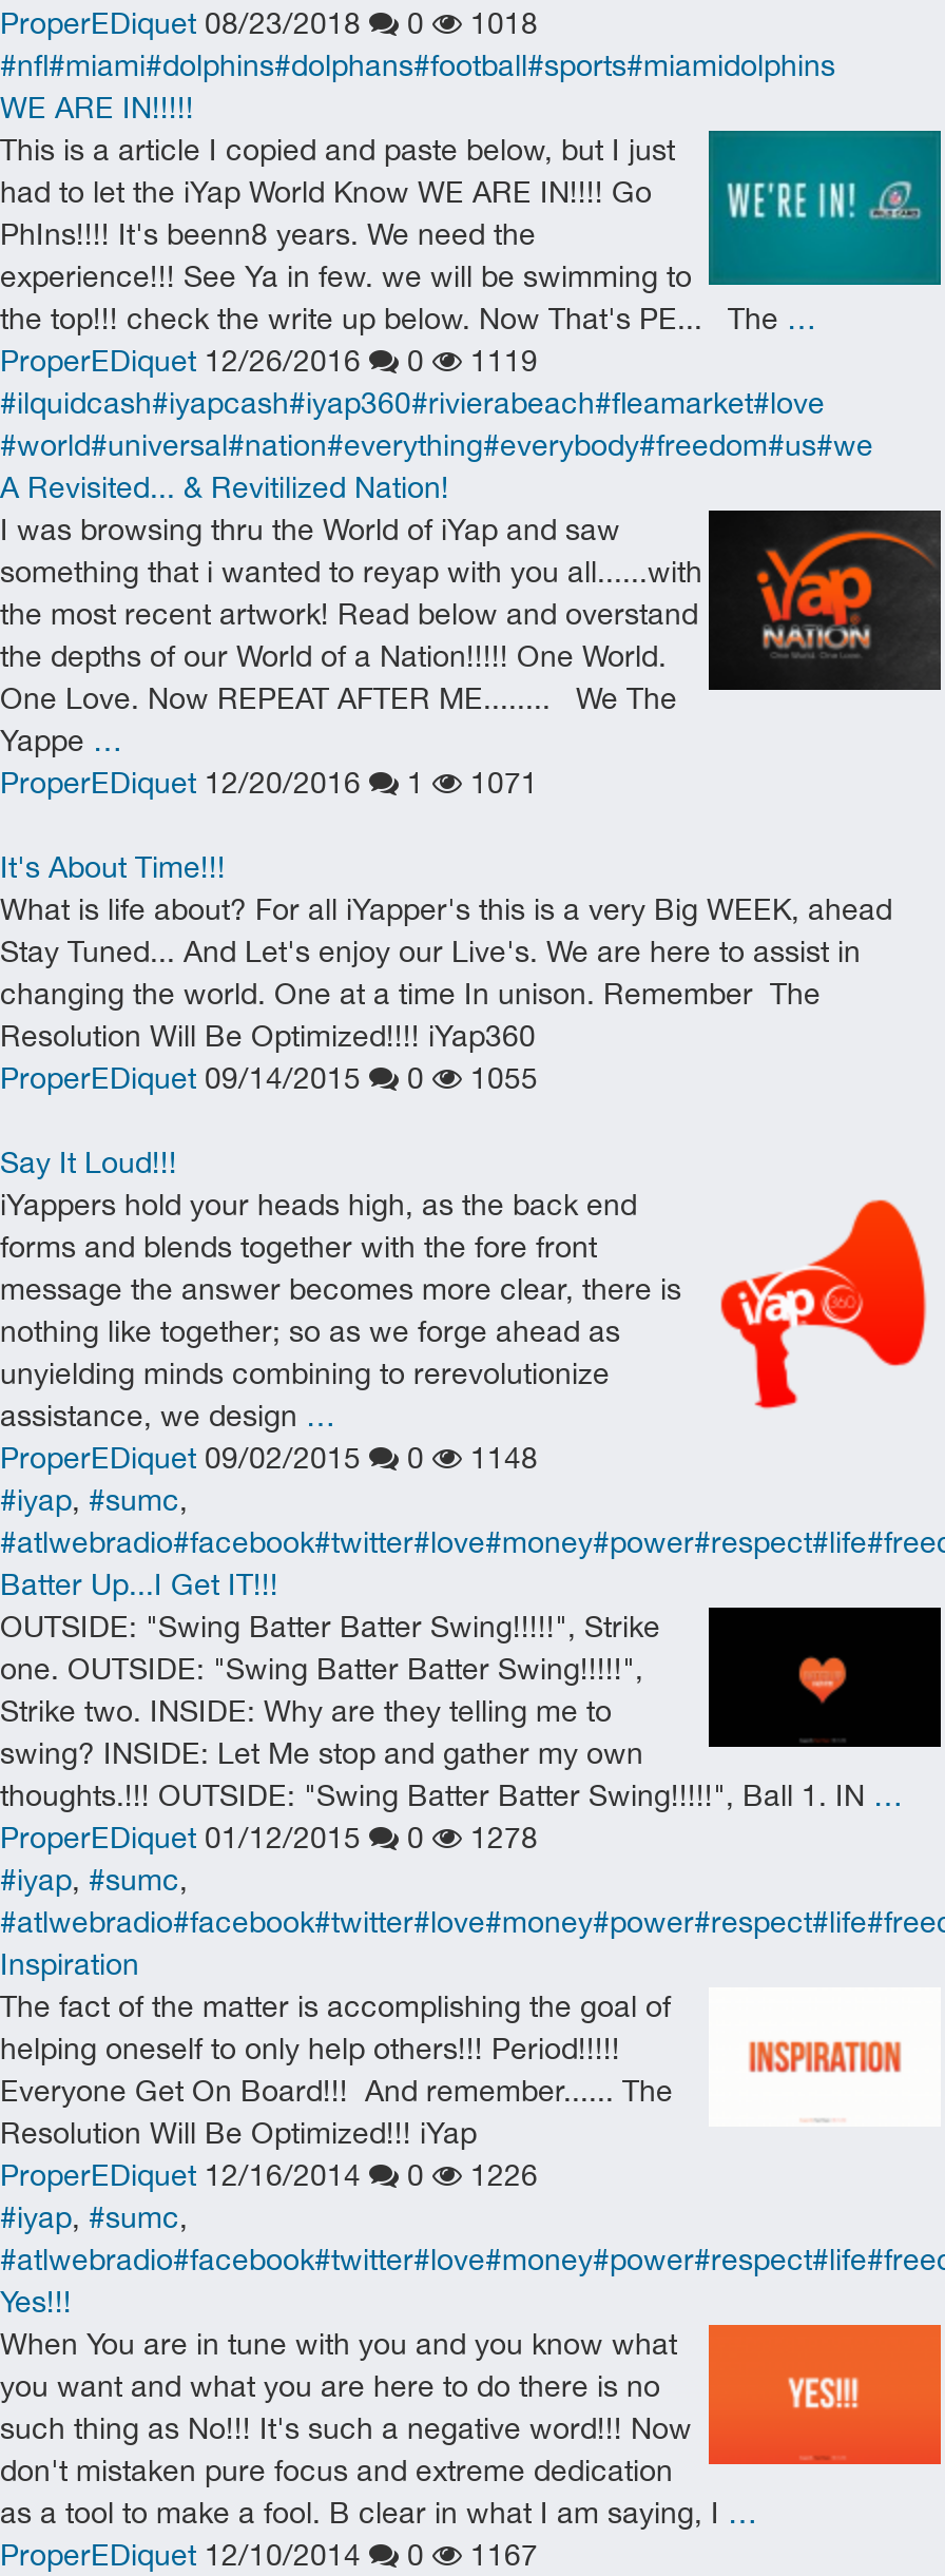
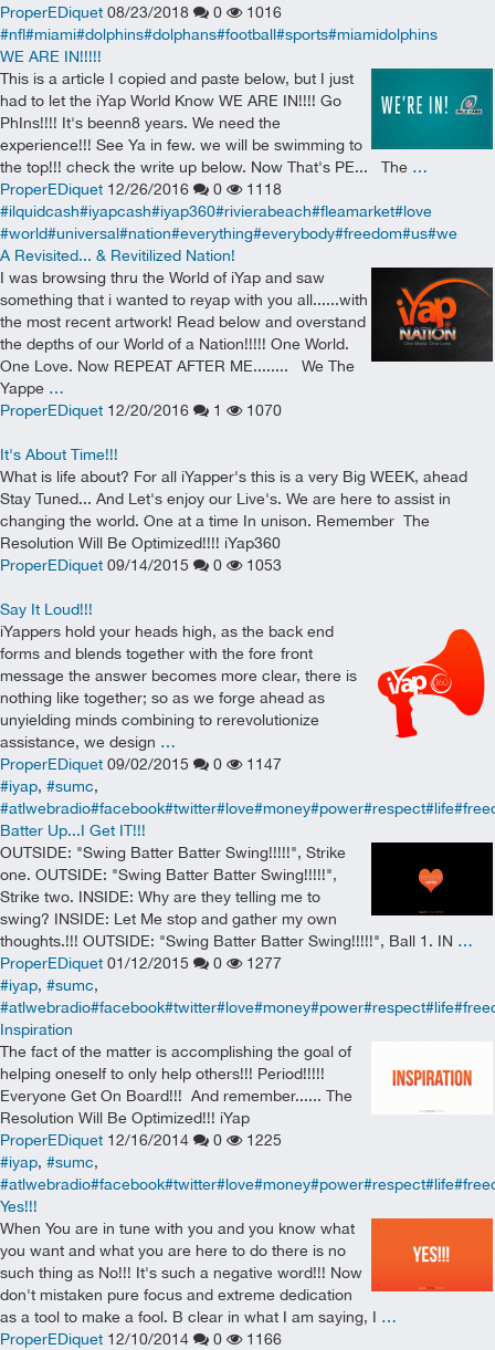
- ProperEDiquet 08/23/2018 0 1018
+ ProperEDiquet 08/23/2018 0 1016

- ProperEDiquet 12/26/2016 0 1119
+ ProperEDiquet 12/26/2016 0 1118

- ProperEDiquet 12/20/2016 1 1071
+ ProperEDiquet 12/20/2016 1 1070

- ProperEDiquet 09/14/2015 0 1055
+ ProperEDiquet 09/14/2015 0 1053

- ProperEDiquet 09/02/2015 0 1148
+ ProperEDiquet 09/02/2015 0 1147

- ProperEDiquet 01/12/2015 0 1278
+ ProperEDiquet 01/12/2015 0 1277

- ProperEDiquet 12/16/2014 0 1226
+ ProperEDiquet 12/16/2014 0 1225

- ProperEDiquet 12/10/2014 0 1167
+ ProperEDiquet 12/10/2014 0 1166
